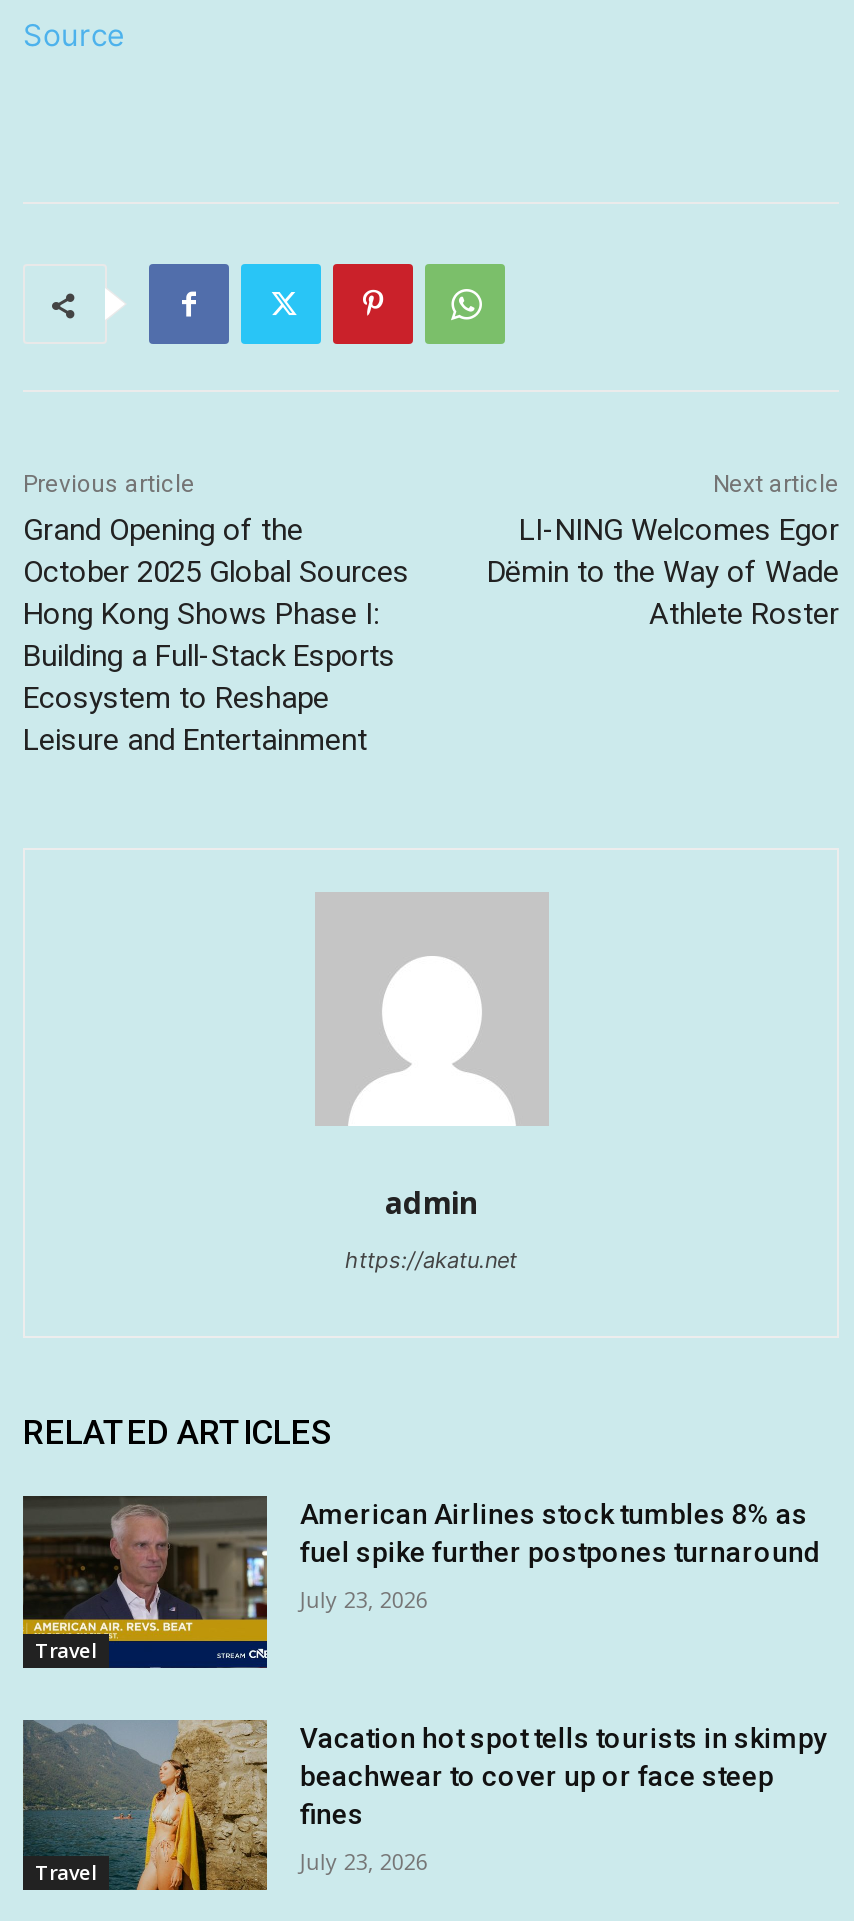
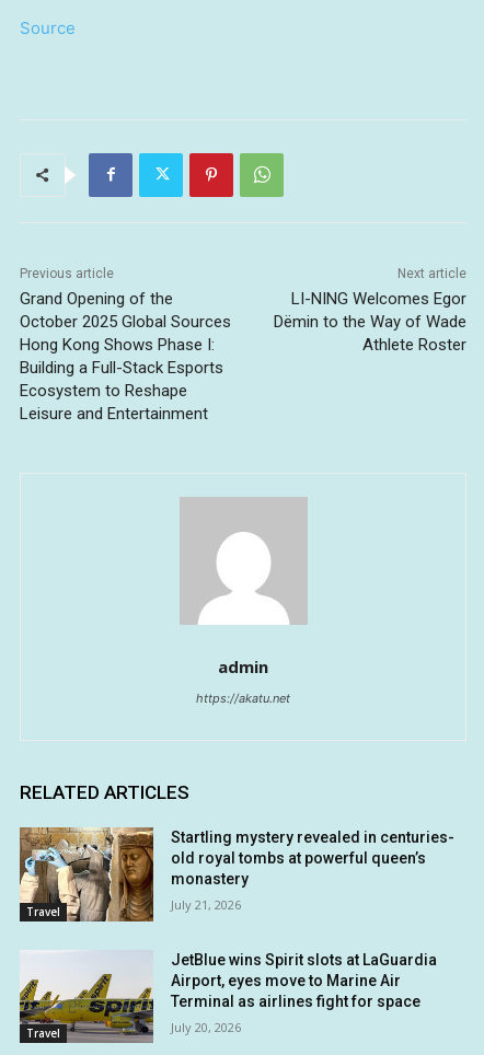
- [image]
- American Airlines stock tumbles 8% as
- fuel spike further postpones turnaround
+ [image]
+ Startling mystery revealed in centuries-
+ old royal tombs at powerful queen’s
+ monastery

- July 23, 2026
+ July 21, 2026

- [image]
- Vacation hot spot tells tourists in skimpy
- beachwear to cover up or face steep
- fines
+ [image]
+ JetBlue wins Spirit slots at LaGuardia
+ Airport, eyes move to Marine Air
+ Terminal as airlines fight for space

- July 23, 2026
+ July 20, 2026
